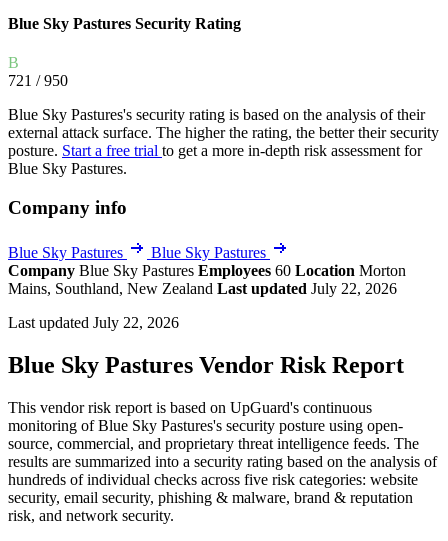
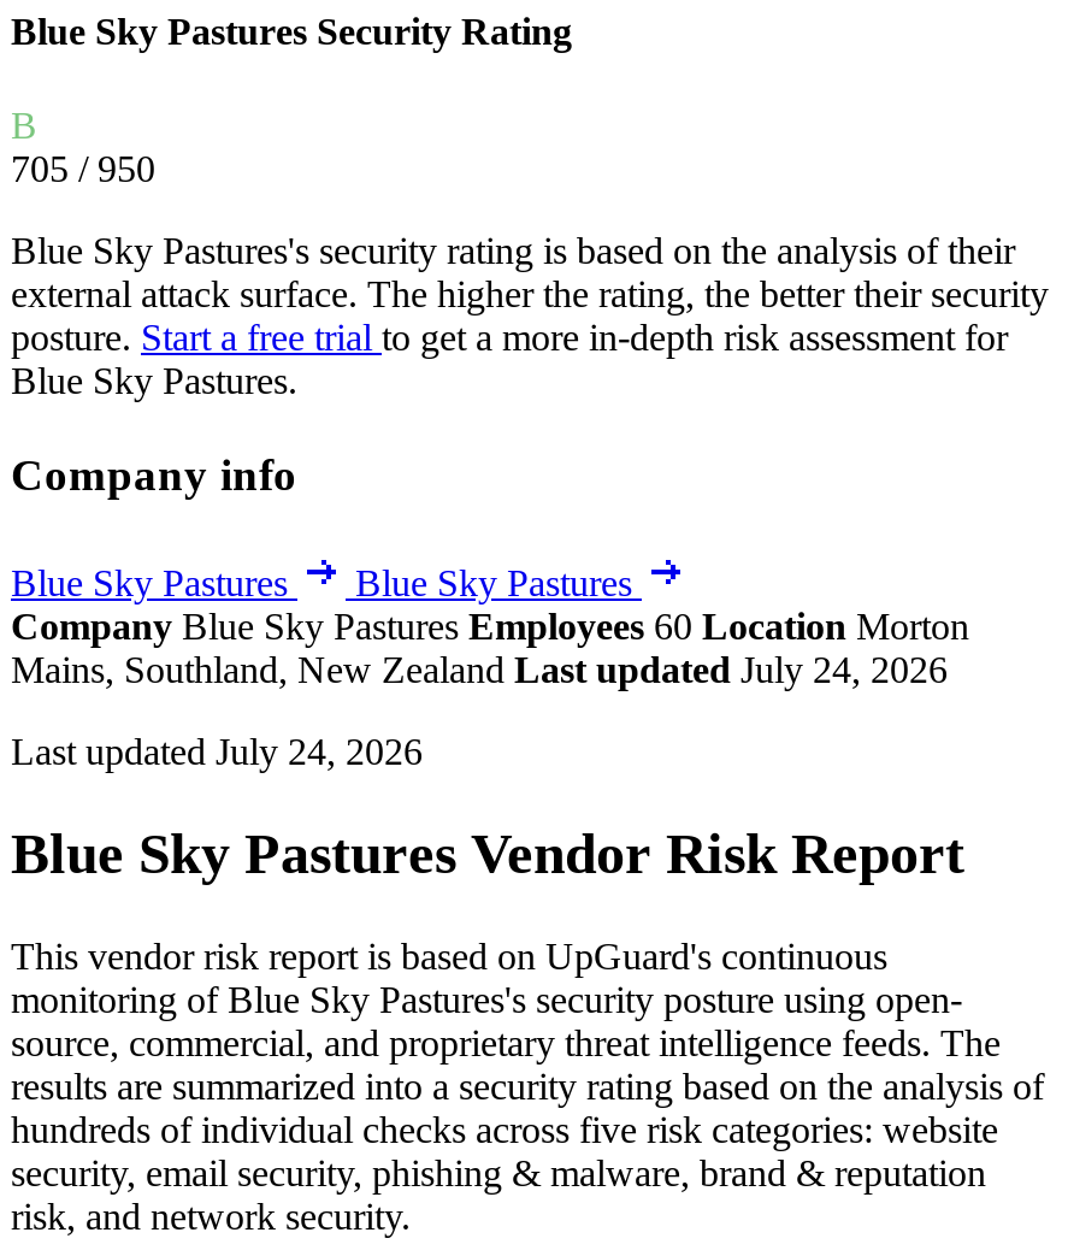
- 721 / 950
+ 705 / 950

- Mains, Southland, New Zealand Last updated July 22, 2026
+ Mains, Southland, New Zealand Last updated July 24, 2026

- Last updated July 22, 2026
+ Last updated July 24, 2026
